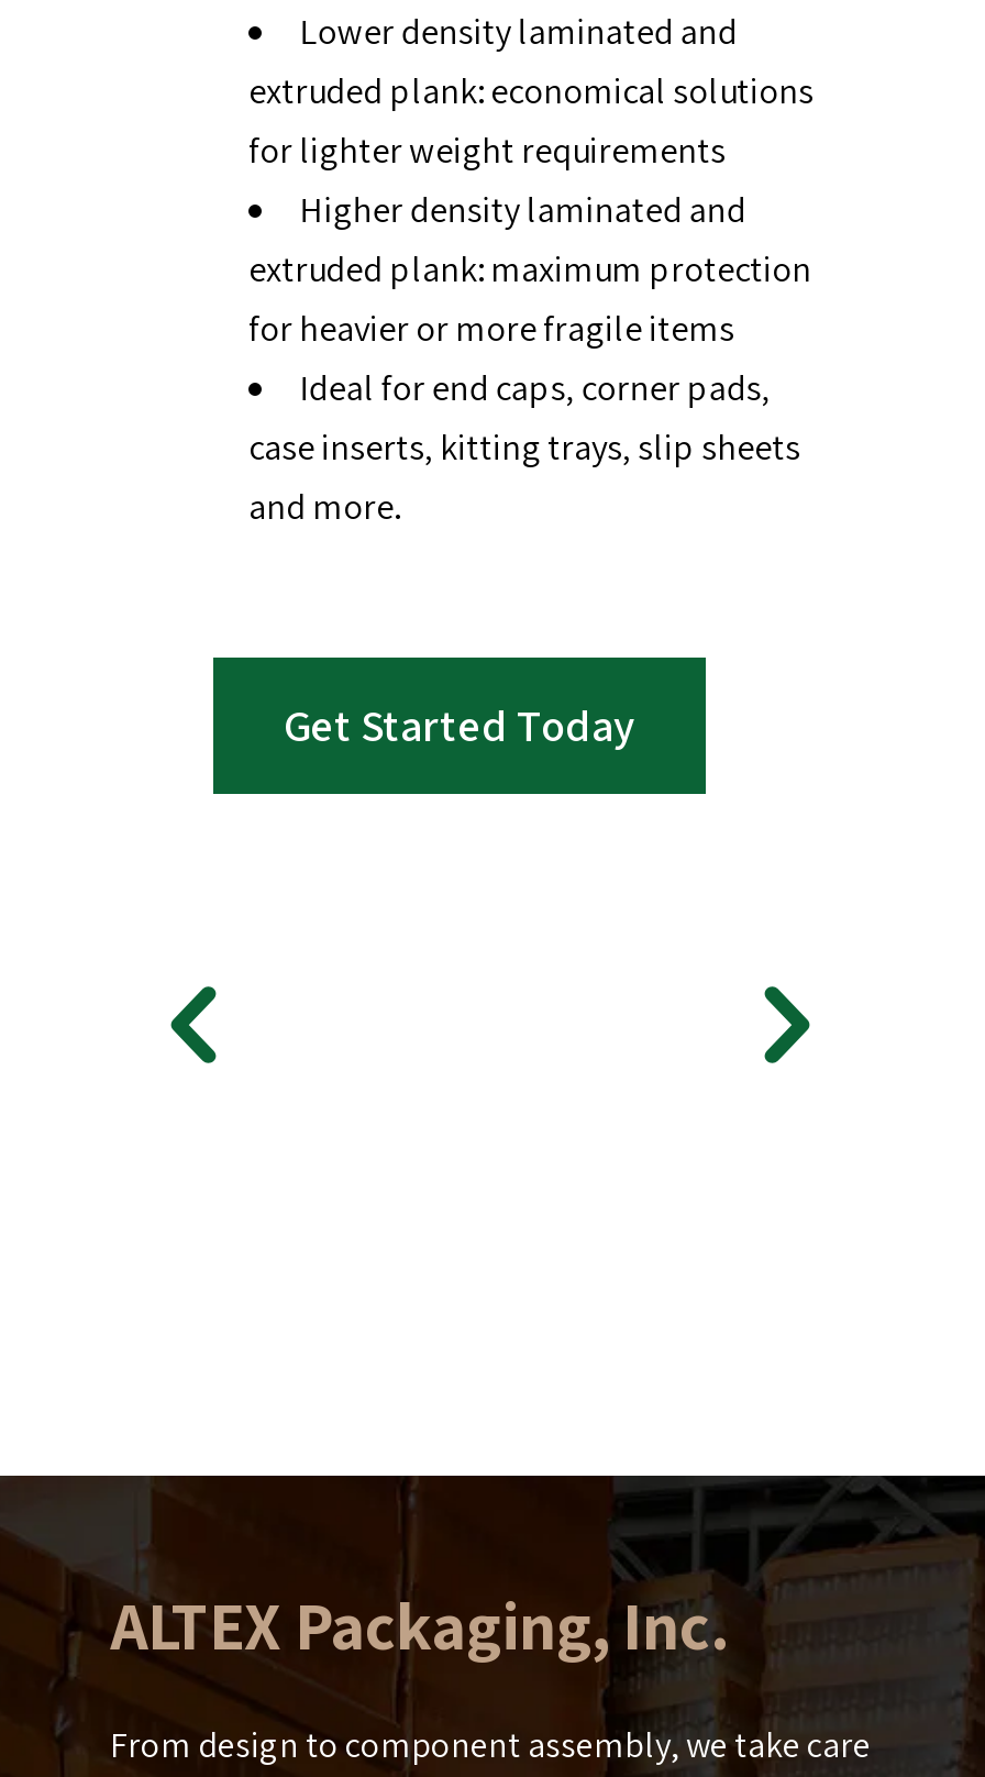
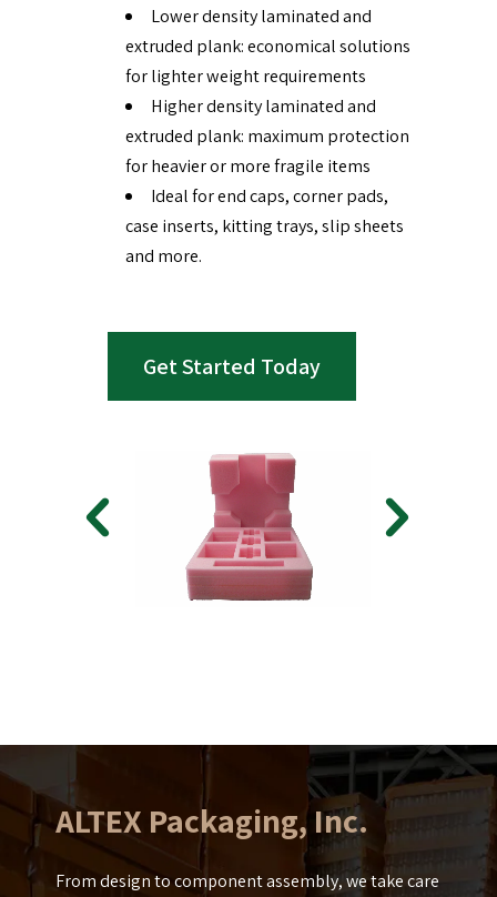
+ [image]
